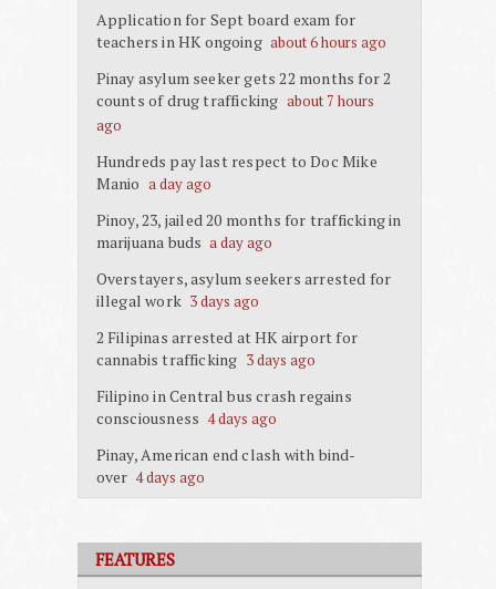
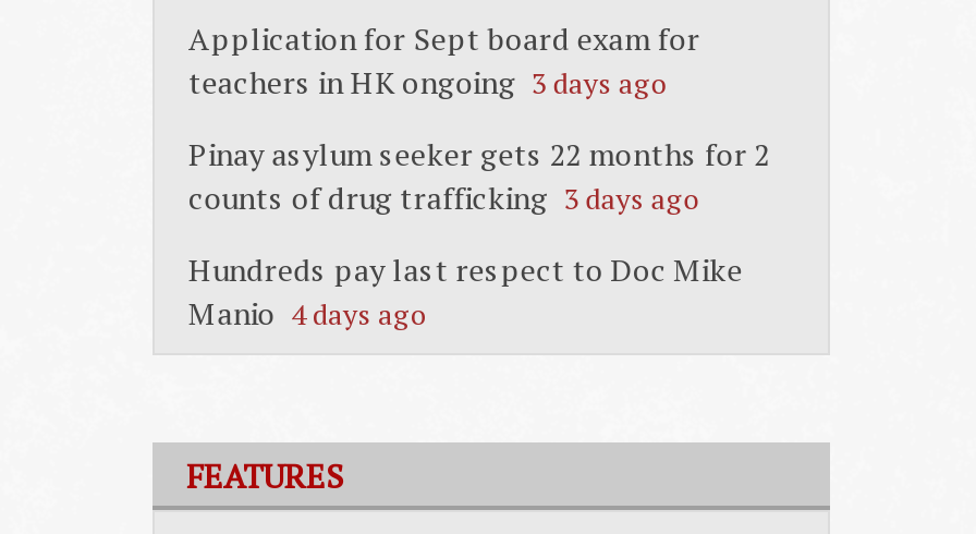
- teachers in HK ongoing about 6 hours ago
+ teachers in HK ongoing 3 days ago

- counts of drug trafficking about 7 hours
- ago
+ counts of drug trafficking 3 days ago

- Manio a day ago
- Pinoy, 23, jailed 20 months for trafficking in
- marijuana buds a day ago
- Overstayers, asylum seekers arrested for
- illegal work 3 days ago
- 2 Filipinas arrested at HK airport for
- cannabis trafficking 3 days ago
- Filipino in Central bus crash regains
- consciousness 4 days ago
- Pinay, American end clash with bind-
- over 4 days ago
+ Manio 4 days ago
